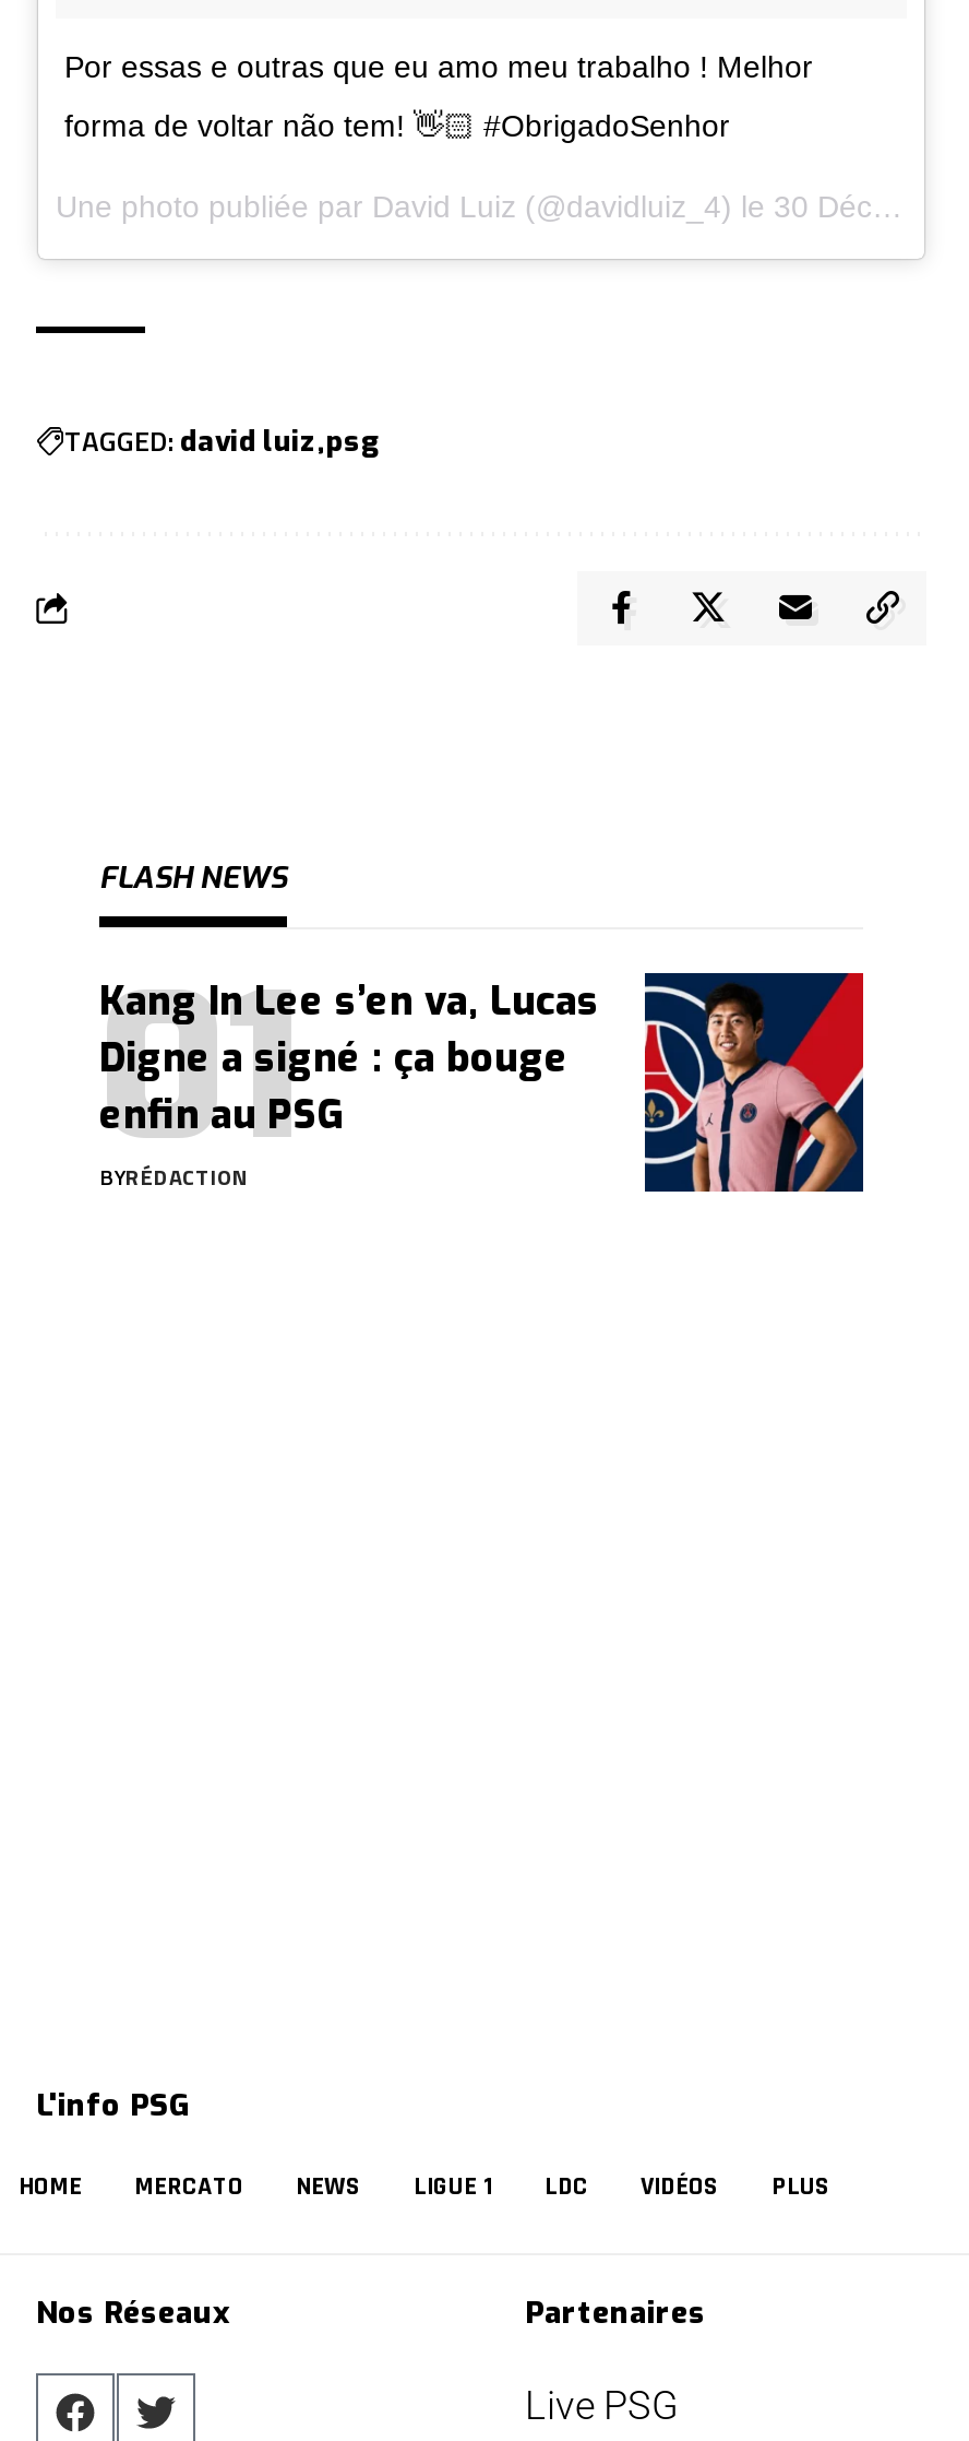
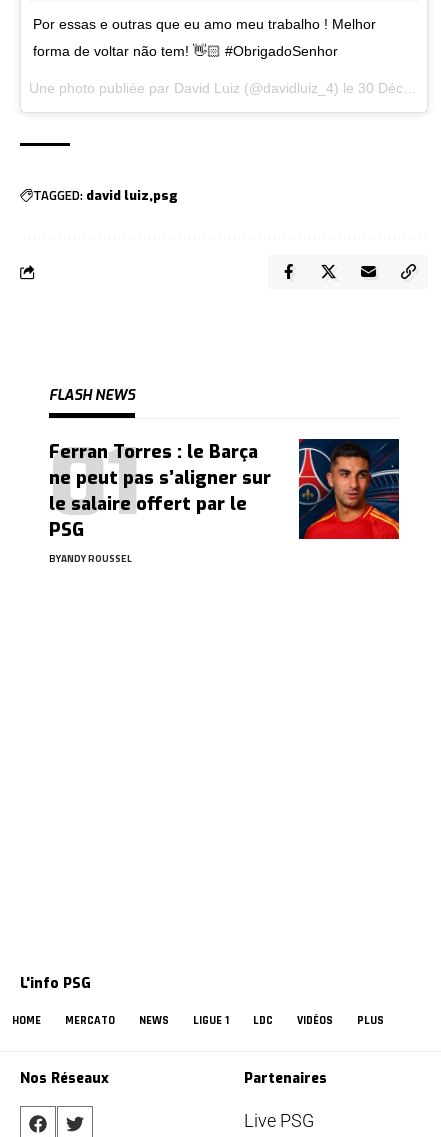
- [image]
- Kang In Lee s’en va, Lucas
- Digne a signé : ça bouge
- enfin au PSG
- BYRÉDACTION
+ [image]
+ Ferran Torres : le Barça
+ ne peut pas s’aligner sur
+ le salaire offert par le
+ PSG
+ BYANDY ROUSSEL
